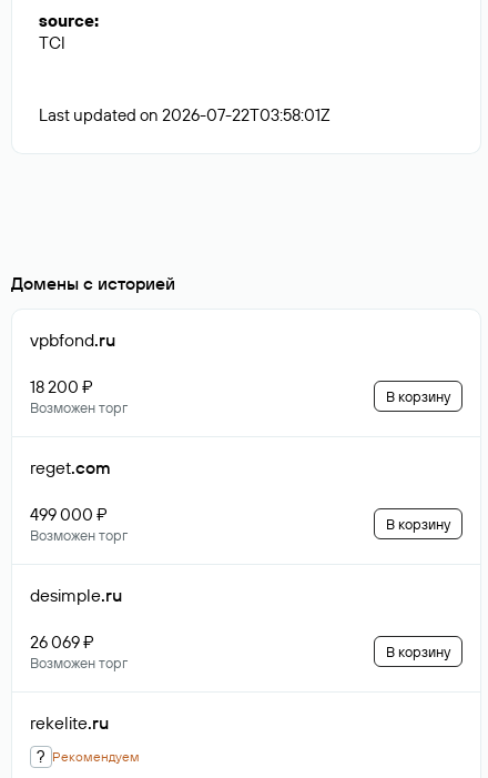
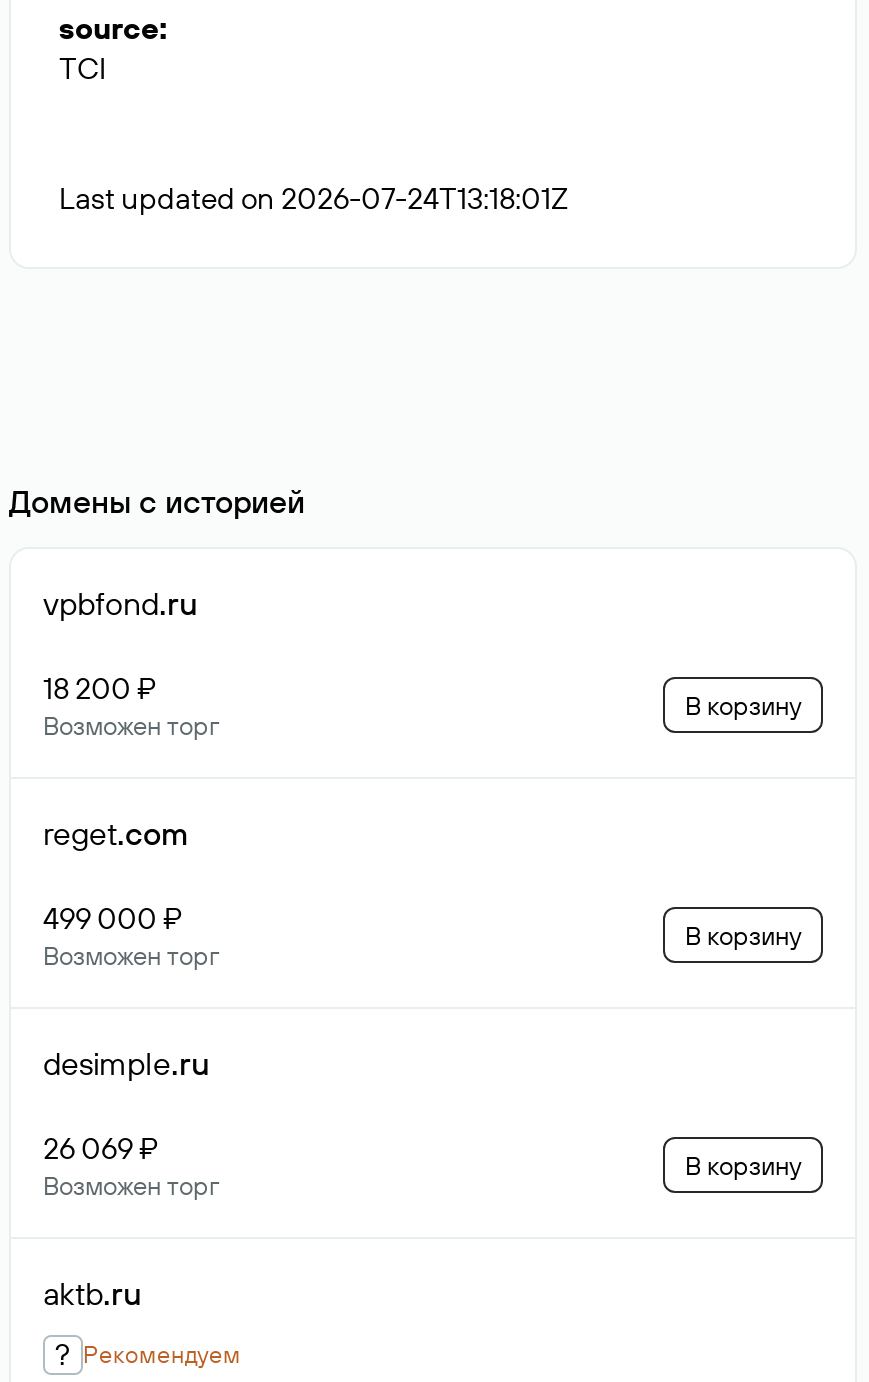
- Last updated on 2026-07-22T03:58:01Z
+ Last updated on 2026-07-24T13:18:01Z

- rekelite.ru
+ aktb.ru
